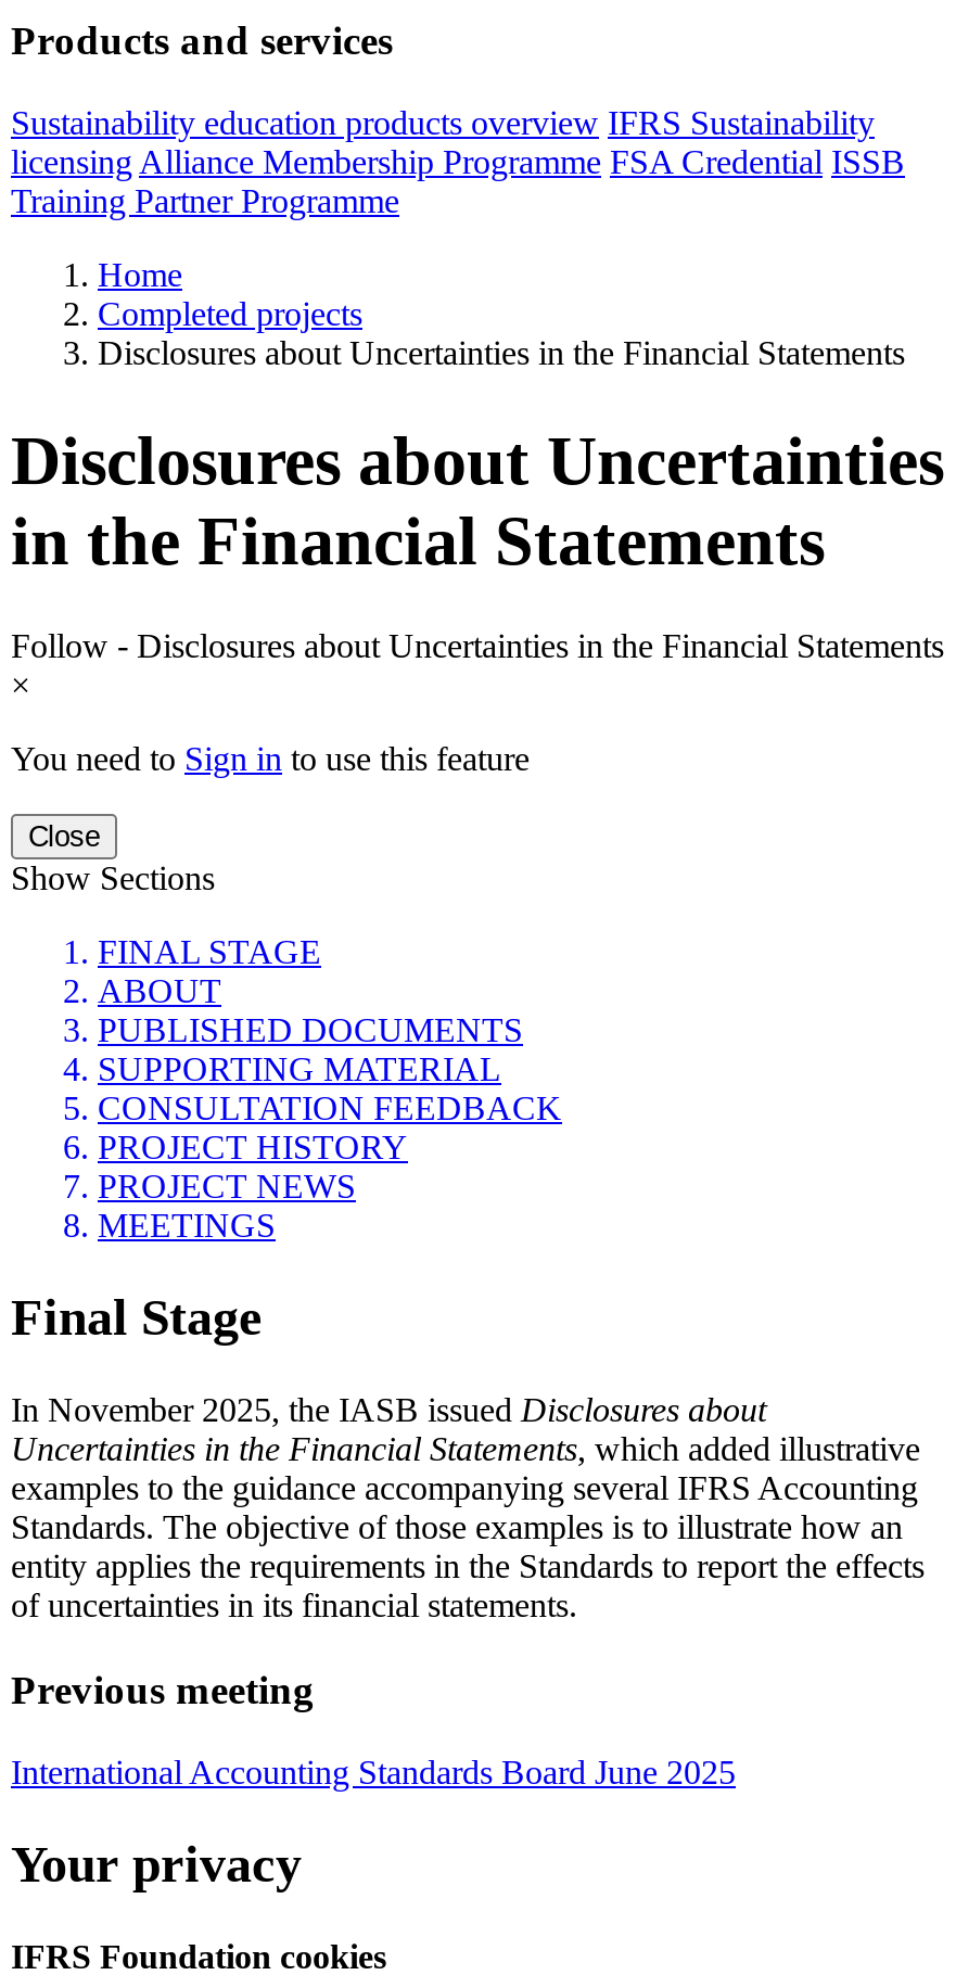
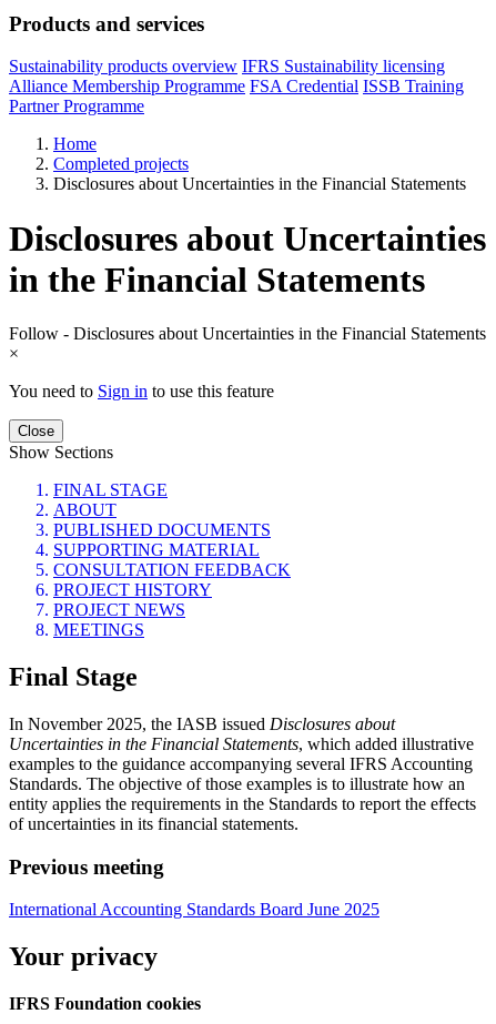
- Sustainability education products overview IFRS Sustainability
- licensing Alliance Membership Programme FSA Credential ISSB
- Training Partner Programme
+ Sustainability products overview IFRS Sustainability licensing
+ Alliance Membership Programme FSA Credential ISSB Training
+ Partner Programme
